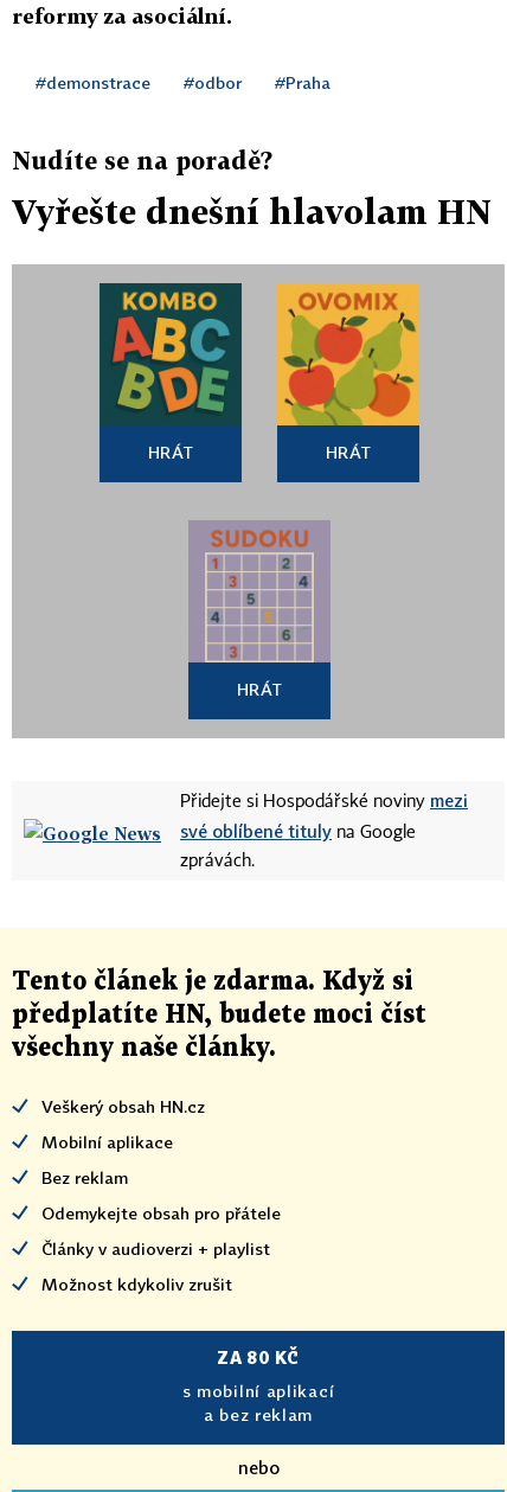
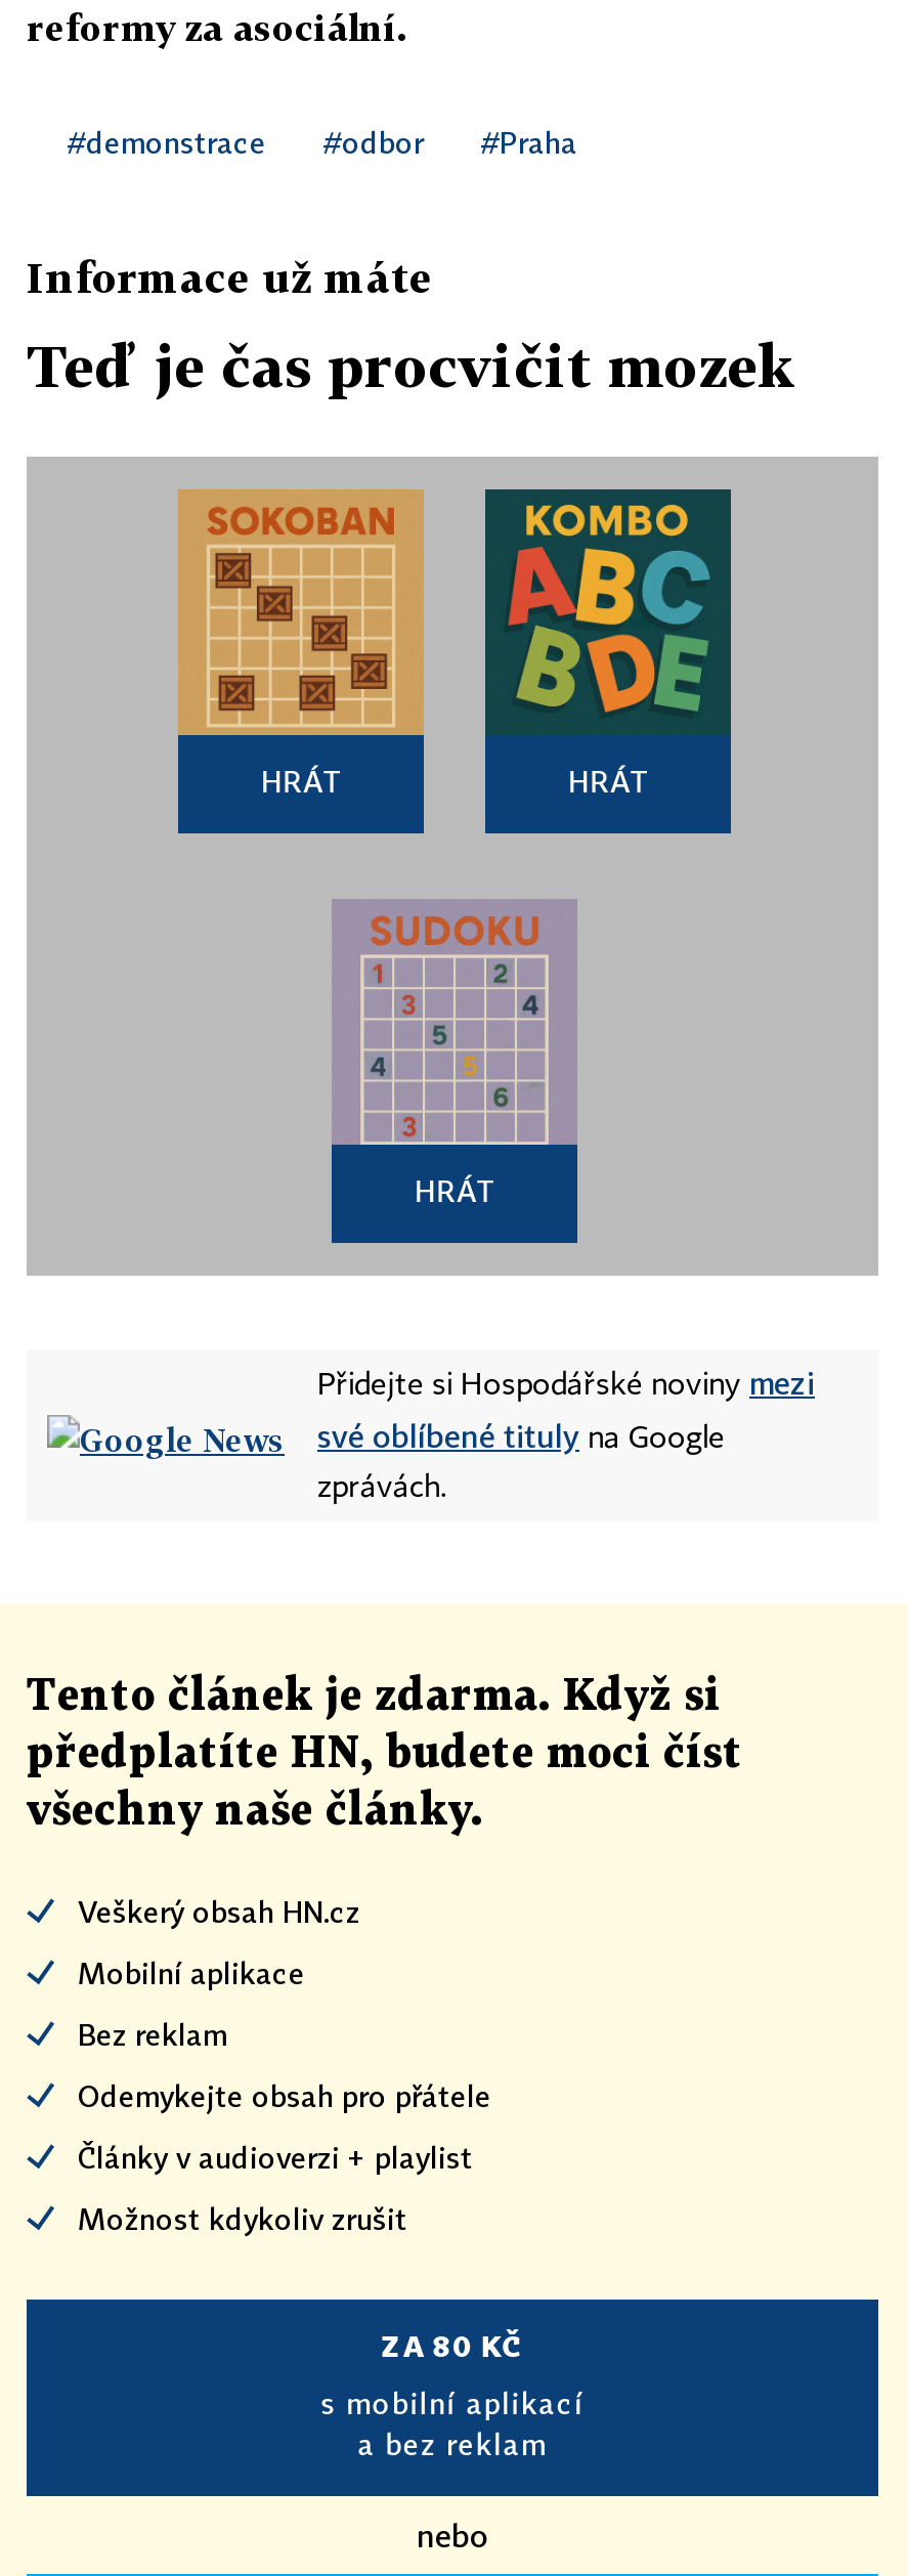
- Nudíte se na poradě?
+ Informace už máte

- Vyřešte dnešní hlavolam HN
+ Teď je čas procvičit mozek

- [image]
+ [image]

- [image]
+ [image]
